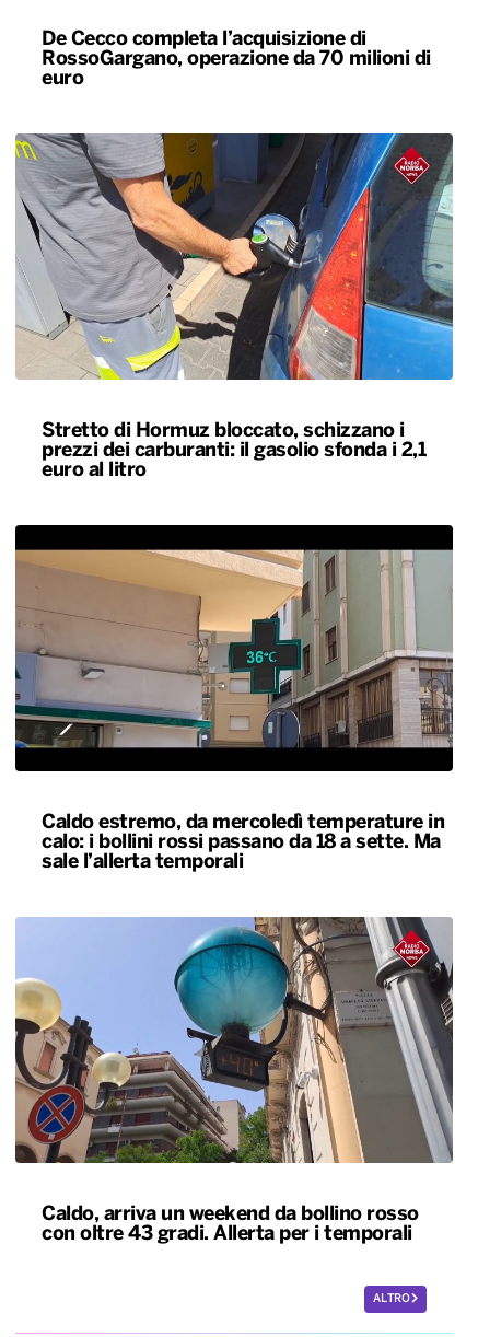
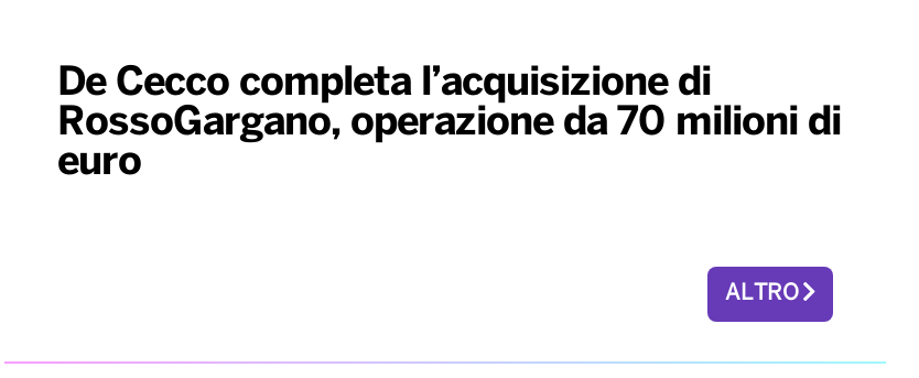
- [image]
- Stretto di Hormuz bloccato, schizzano i
- prezzi dei carburanti: il gasolio sfonda i 2,1
- euro al litro

- [image]
- Caldo estremo, da mercoledì temperature in
- calo: i bollini rossi passano da 18 a sette. Ma
- sale l’allerta temporali

- [image]
- Caldo, arriva un weekend da bollino rosso
- con oltre 43 gradi. Allerta per i temporali
